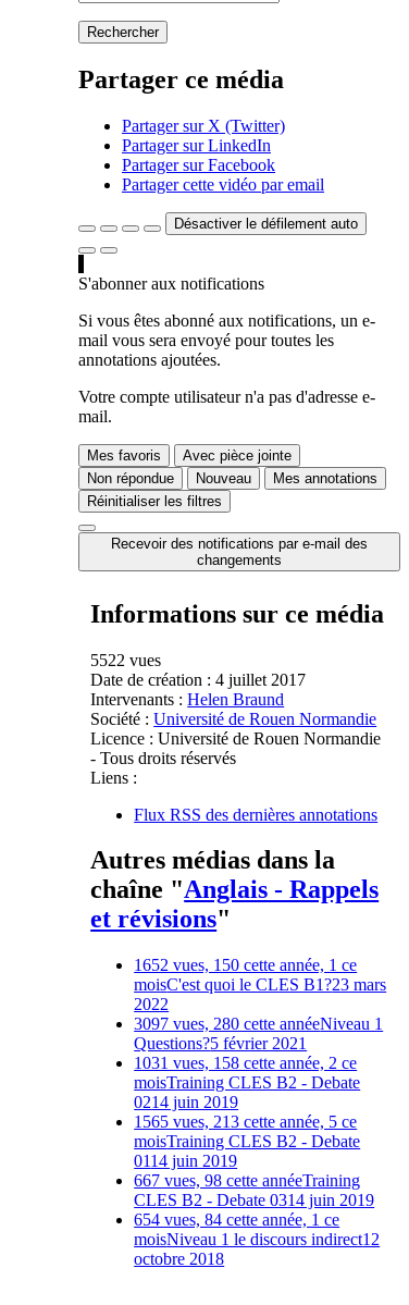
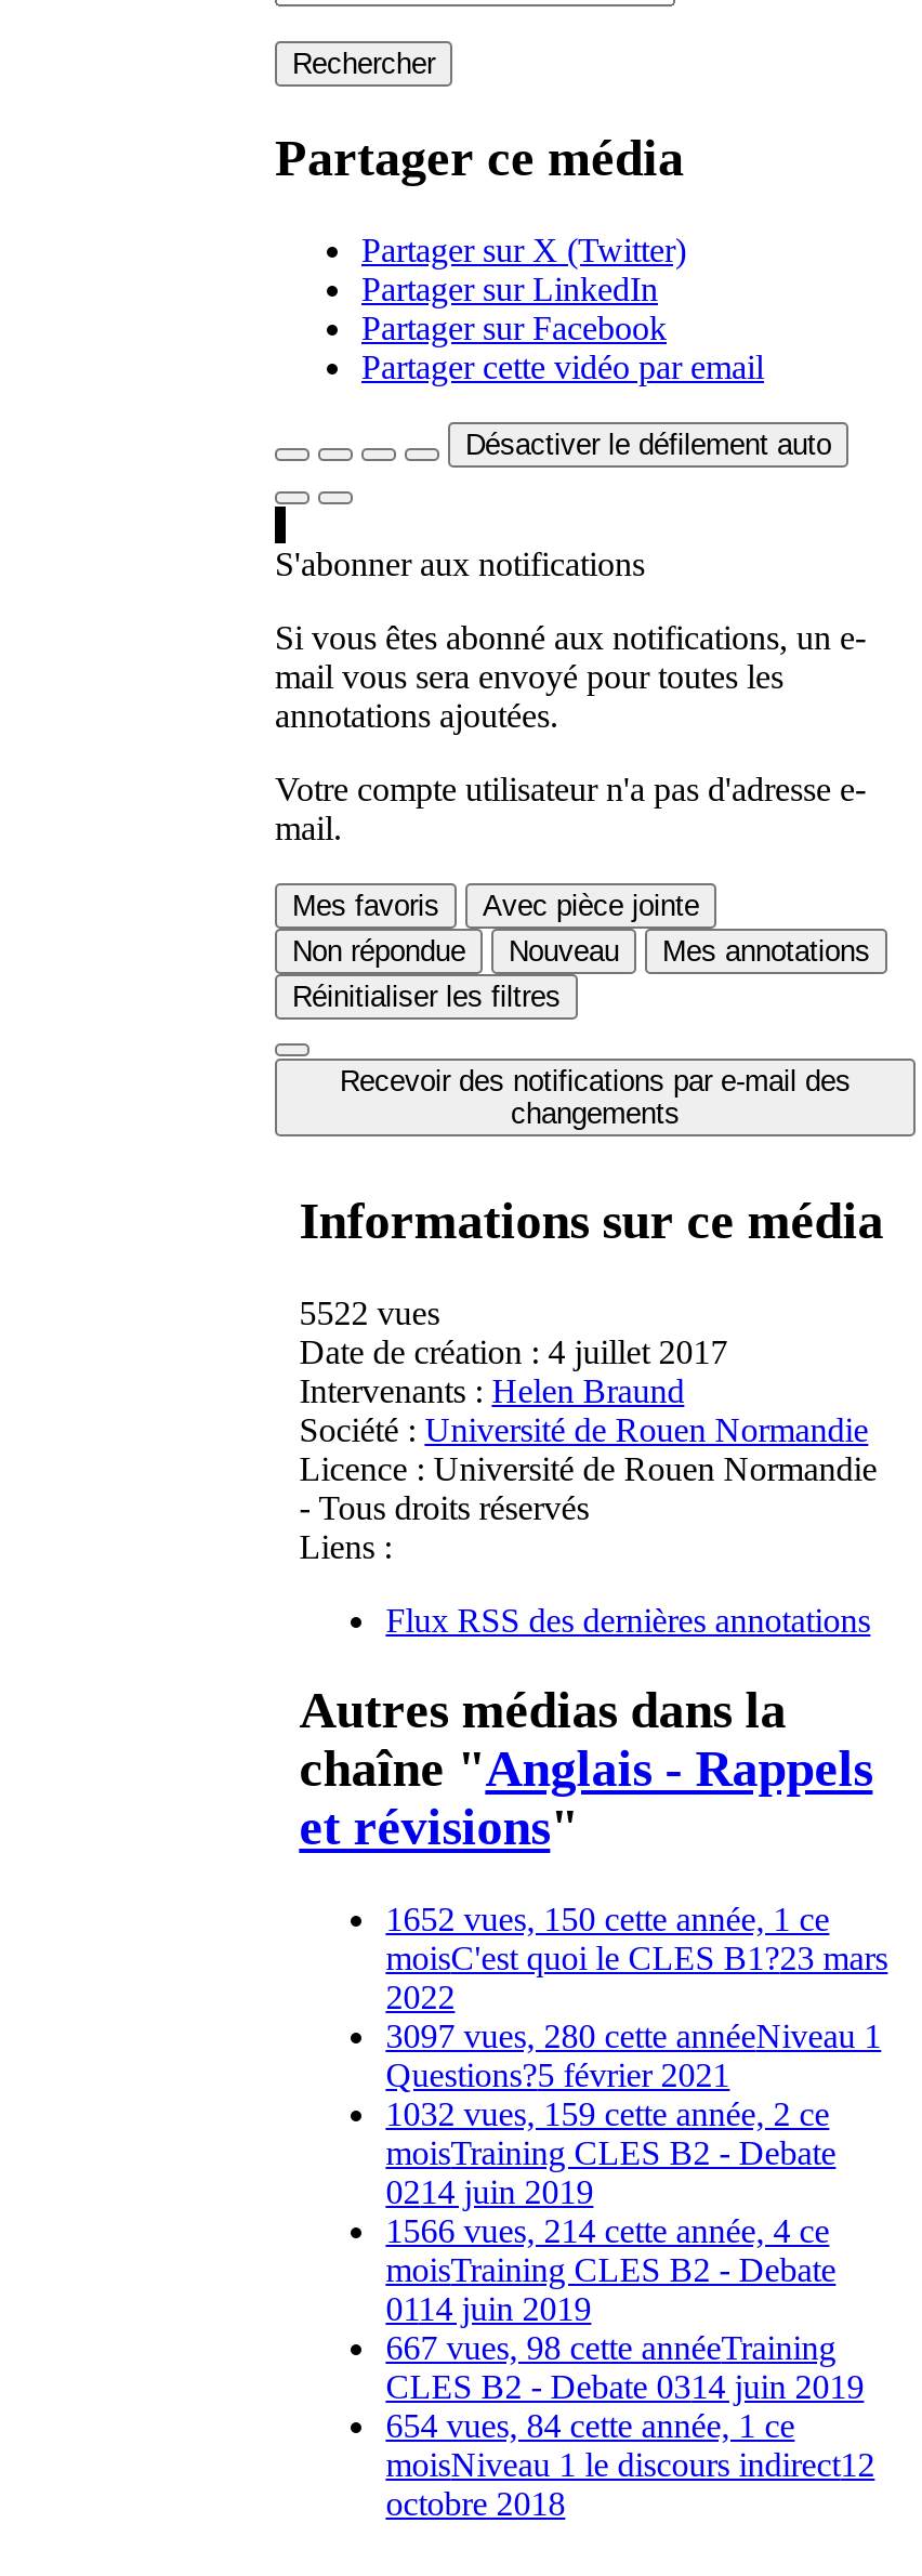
- 1031 vues, 158 cette année, 2 ce
+ 1032 vues, 159 cette année, 2 ce

- 1565 vues, 213 cette année, 5 ce
+ 1566 vues, 214 cette année, 4 ce
